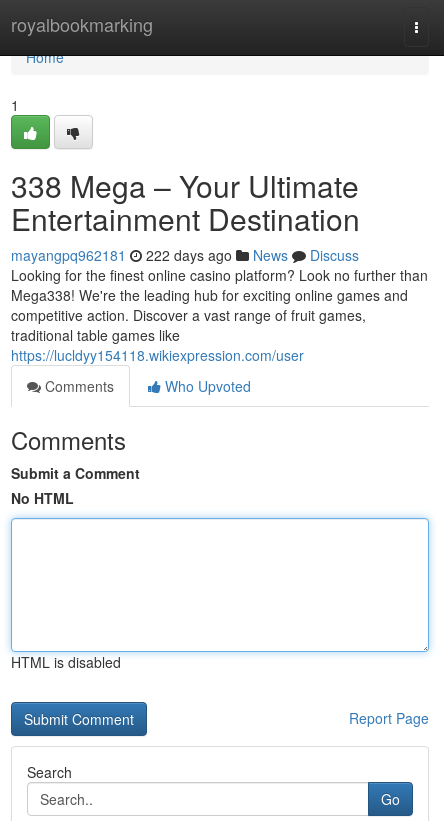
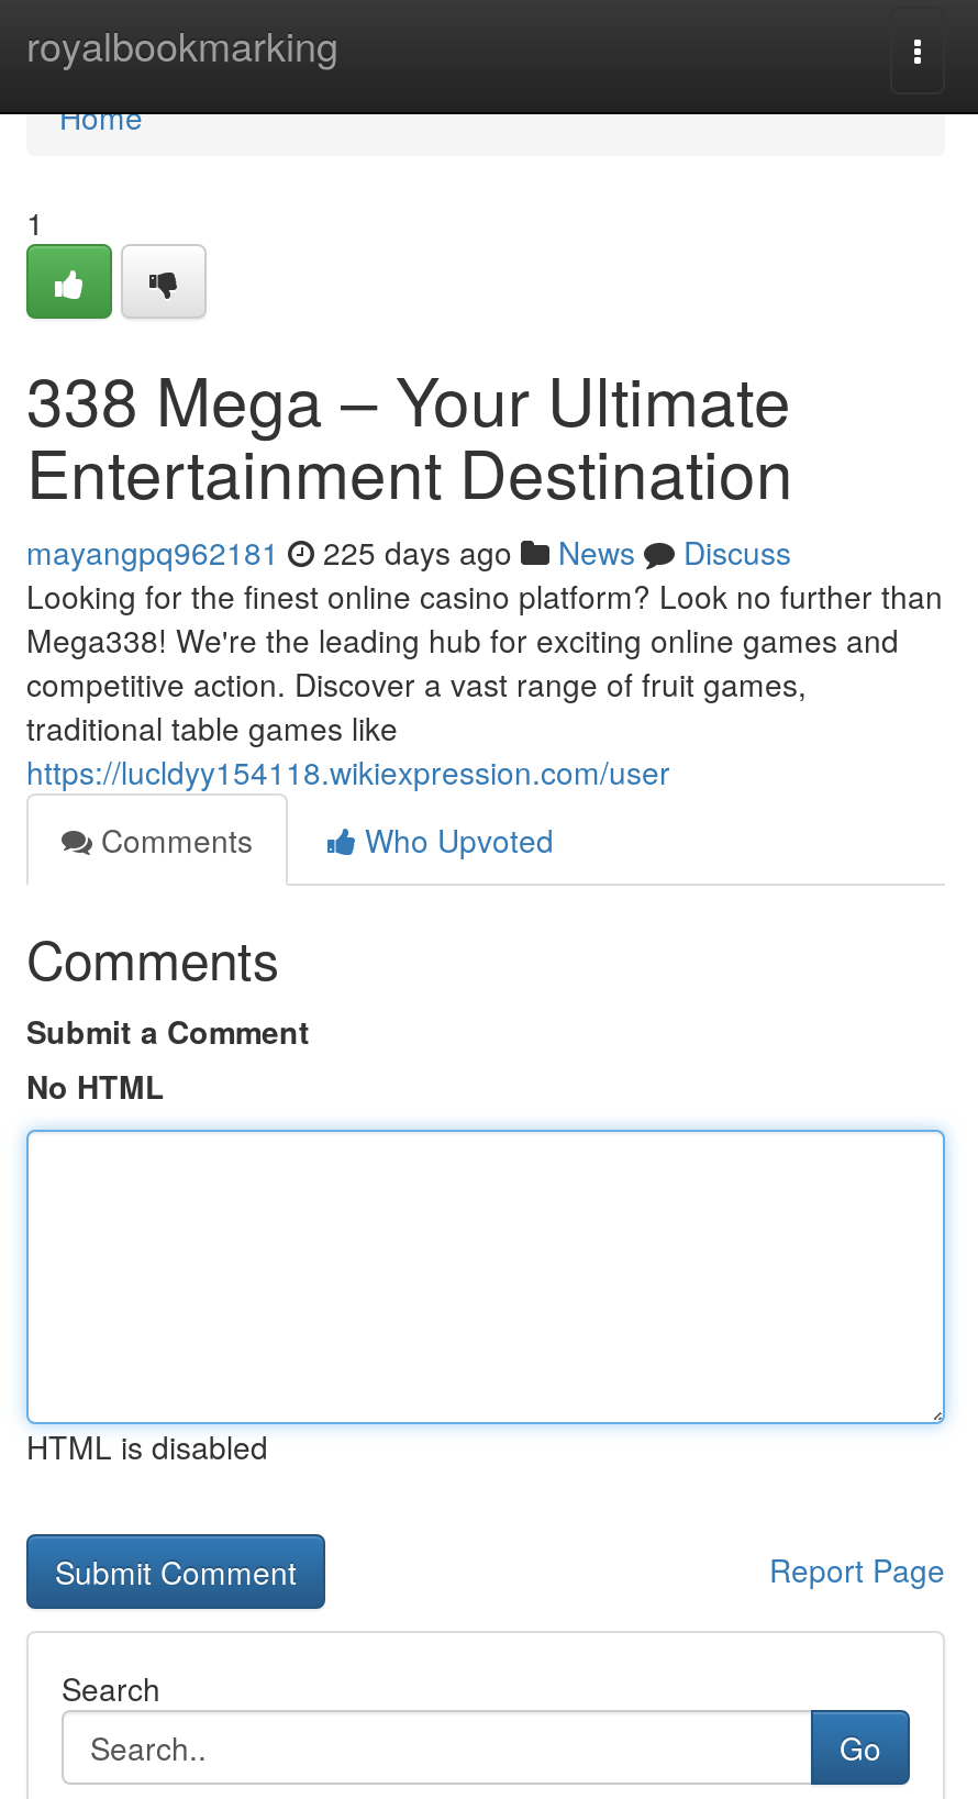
- mayangpq962181 222 days ago News Discuss
+ mayangpq962181 225 days ago News Discuss
